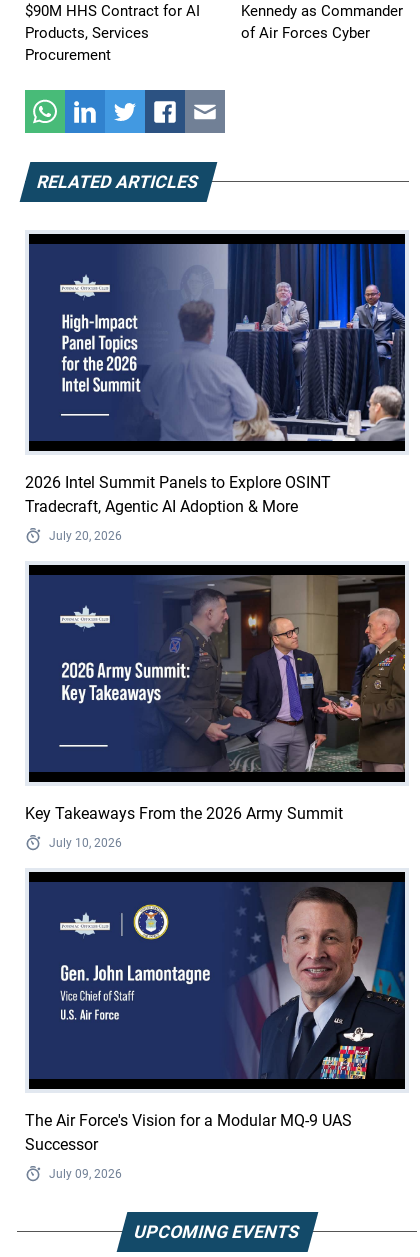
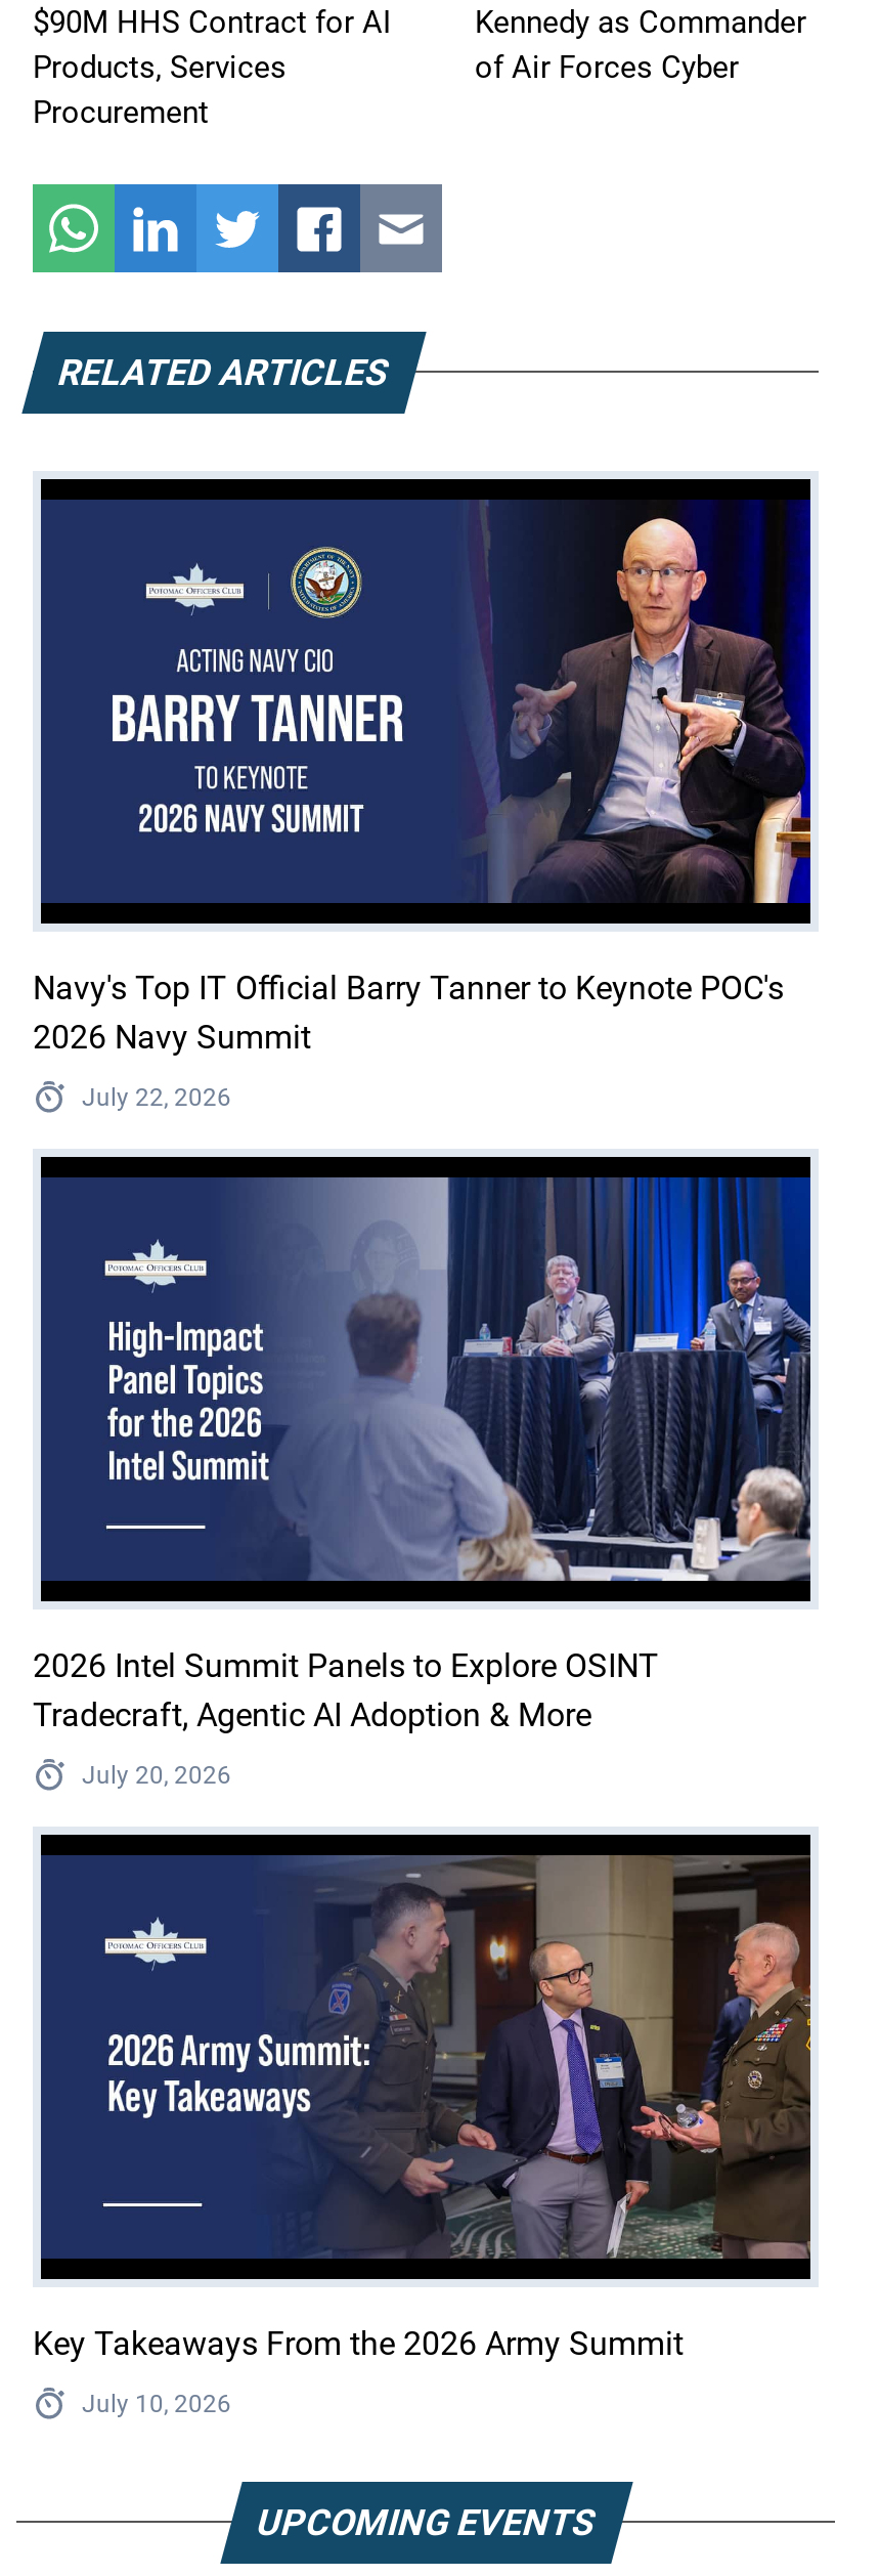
+ [image]
+ Navy's Top IT Official Barry Tanner to Keynote POC's
+ 2026 Navy Summit
+ July 22, 2026

moved down: [image] | 2026 Intel Summit Panels to Explore OSINT | Tradecraft, Agentic AI Adoption & More | July 20, 2026 | Key Takeaways From the 2026 Army Summit | July 10, 2026

- [image]
- The Air Force's Vision for a Modular MQ-9 UAS
- Successor
- July 09, 2026
